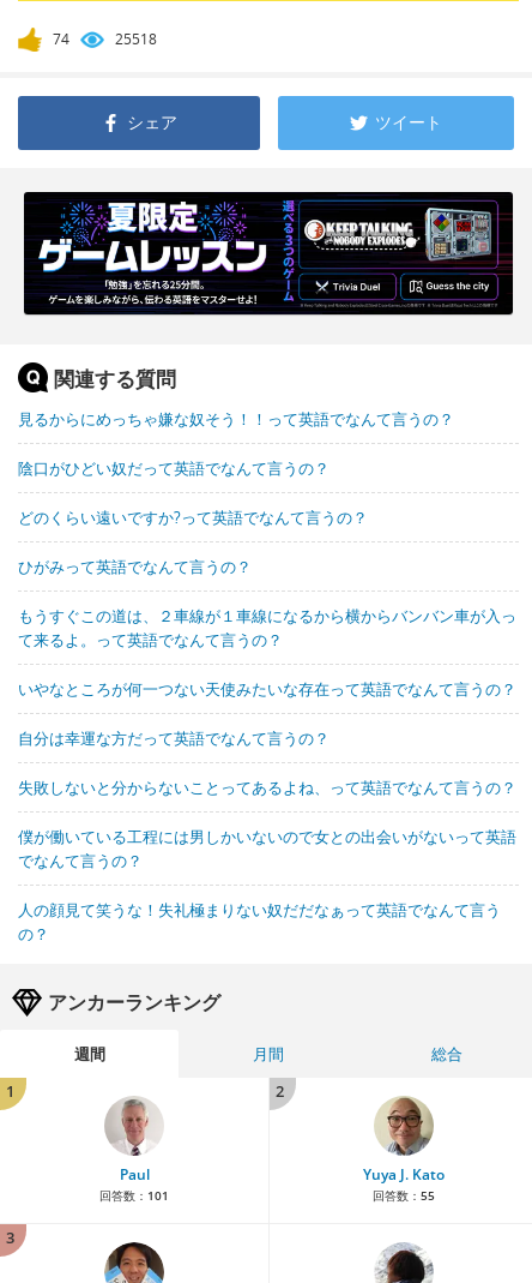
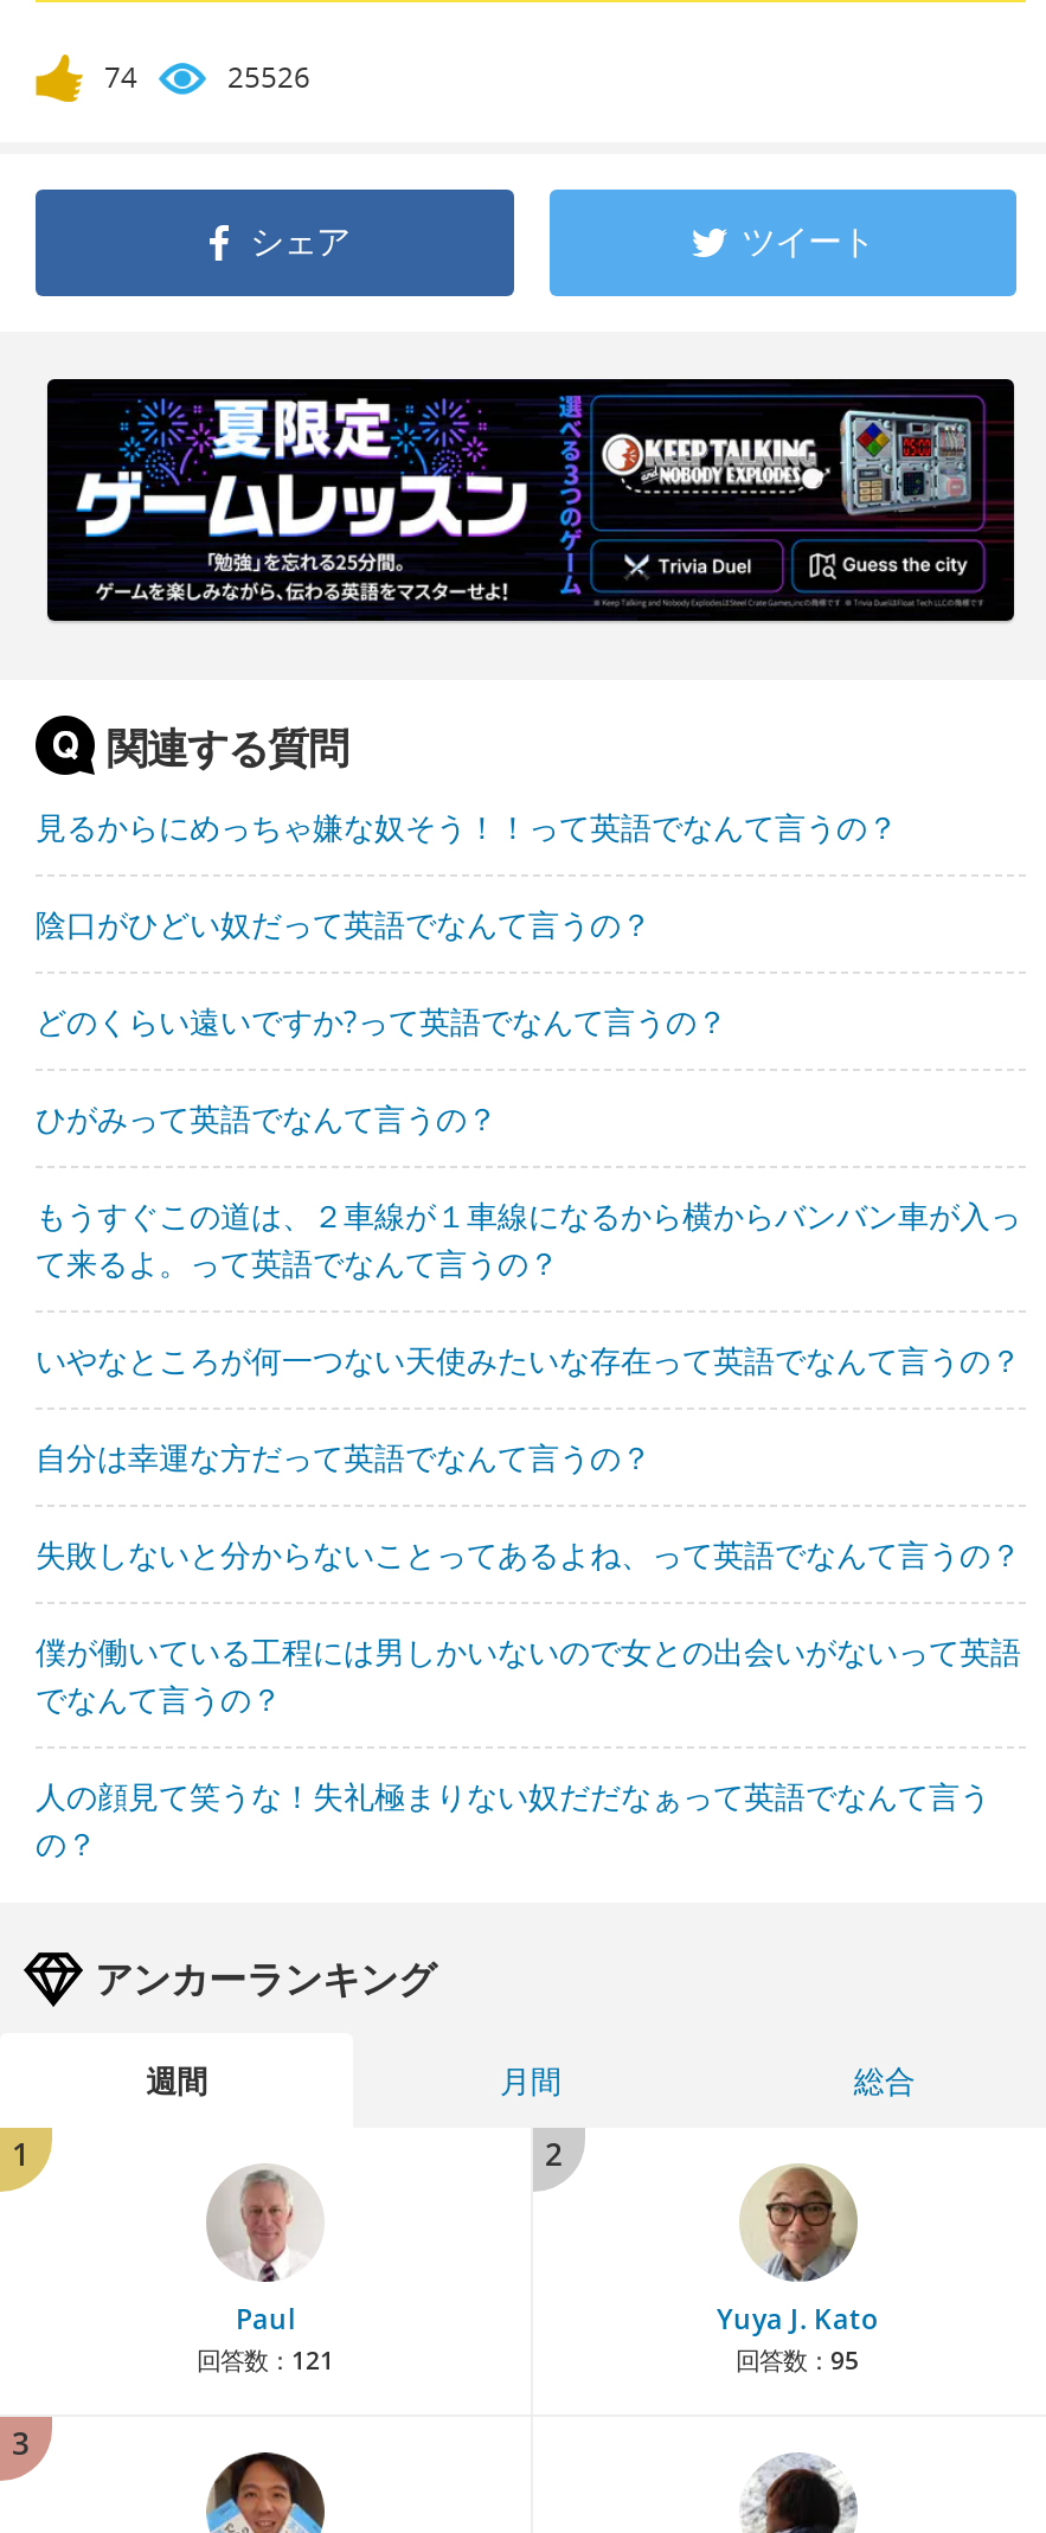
- 25518
+ 25526

- 回答数：101
+ 回答数：121

- 回答数：55
+ 回答数：95
